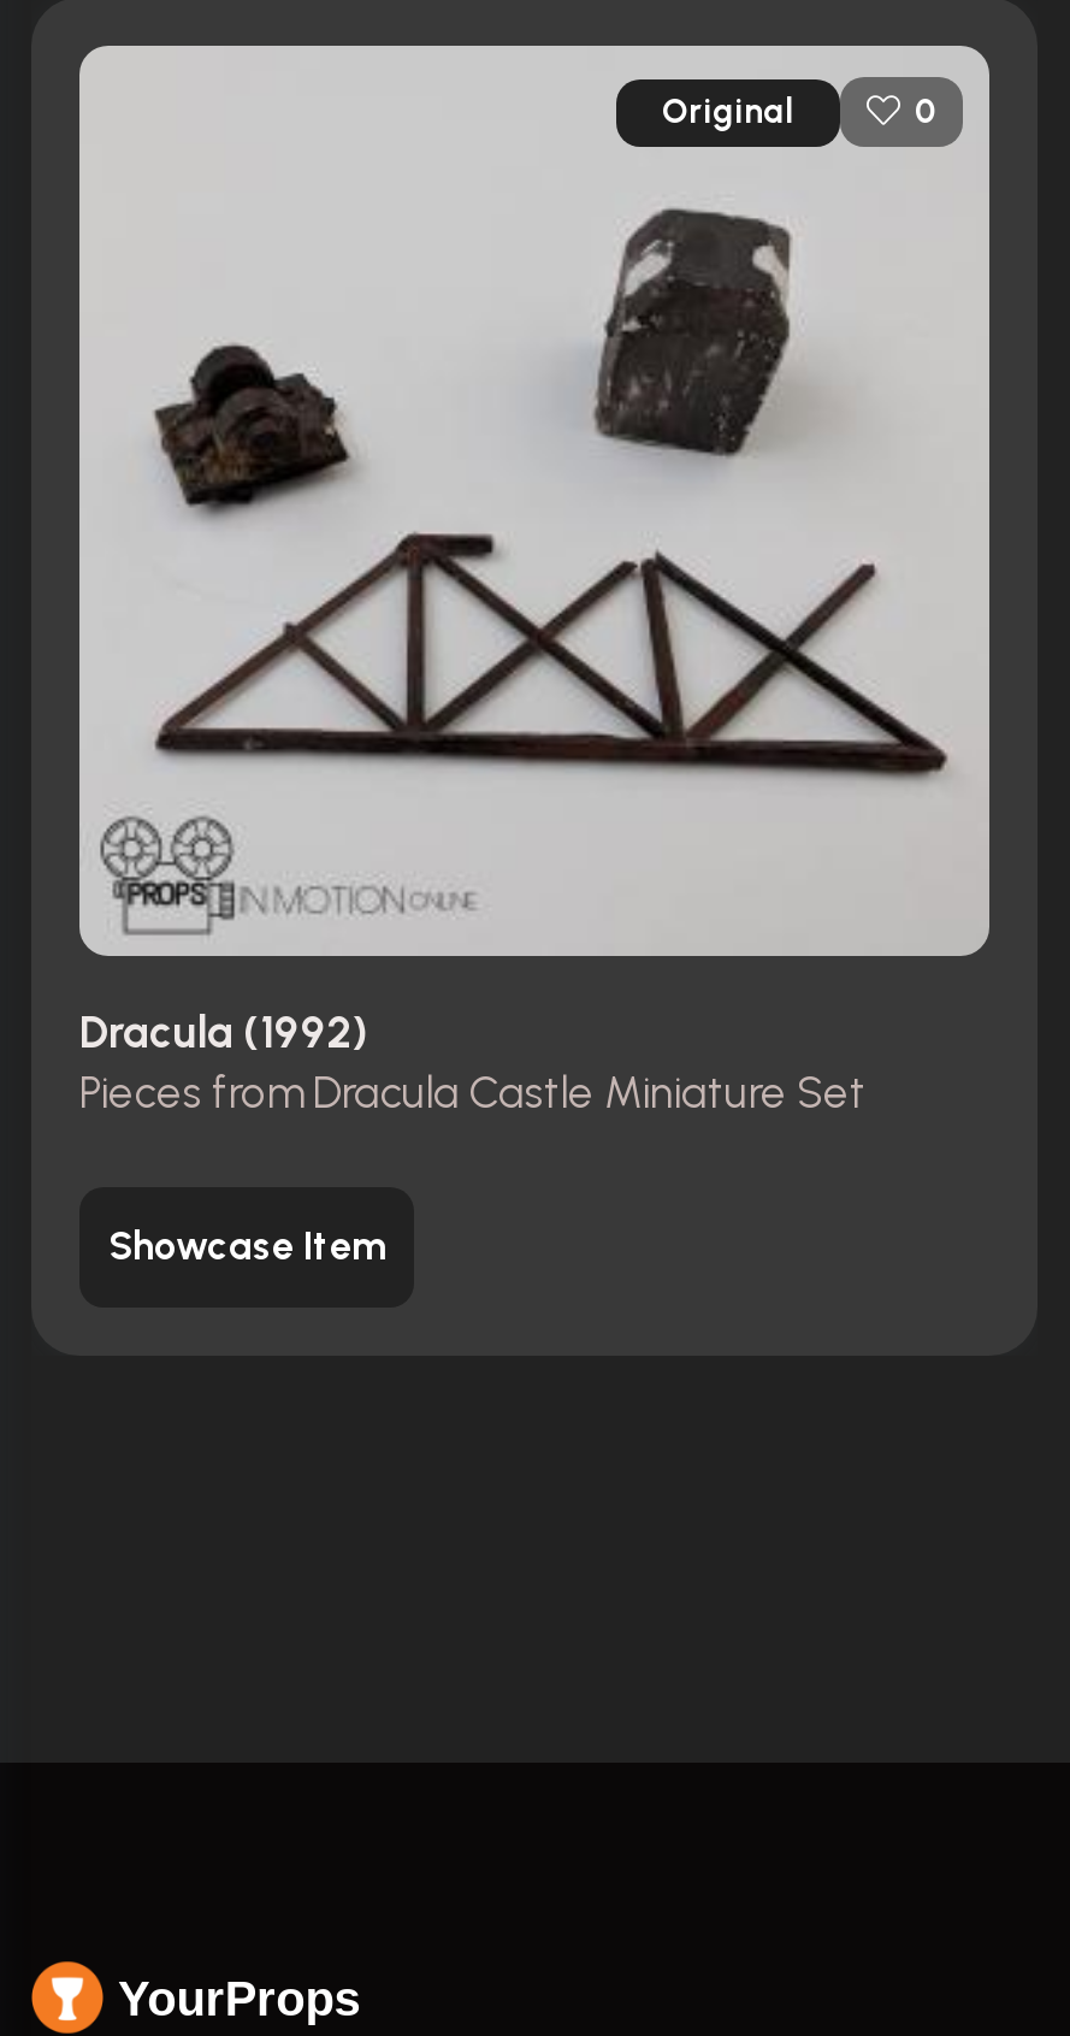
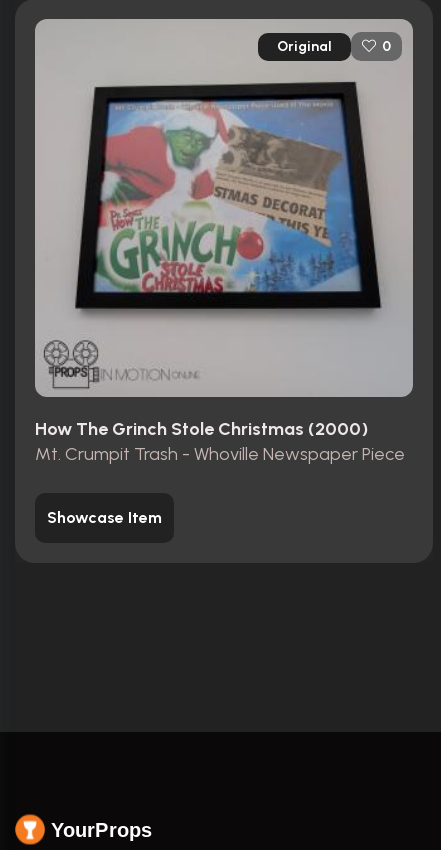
- [image]
- Dracula (1992)
- Pieces from Dracula Castle Miniature Set
+ [image]
+ How The Grinch Stole Christmas (2000)
+ Mt. Crumpit Trash - Whoville Newspaper Piece
